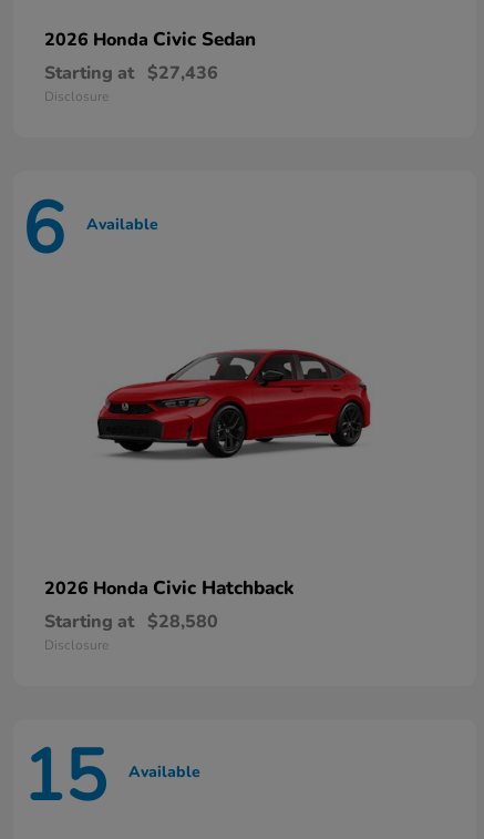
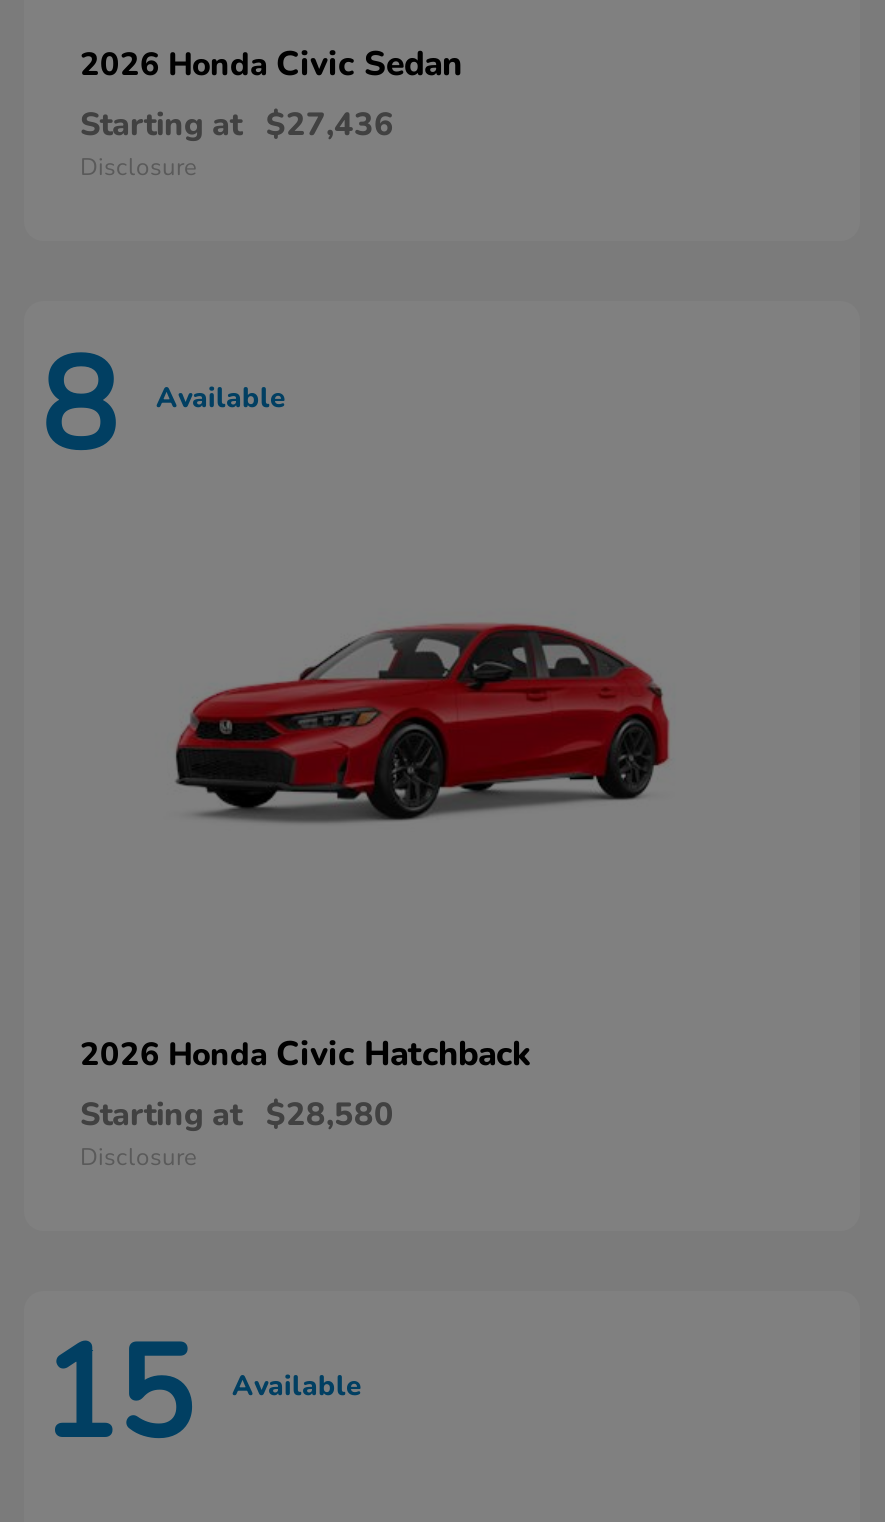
- 6 Available
+ 8 Available
